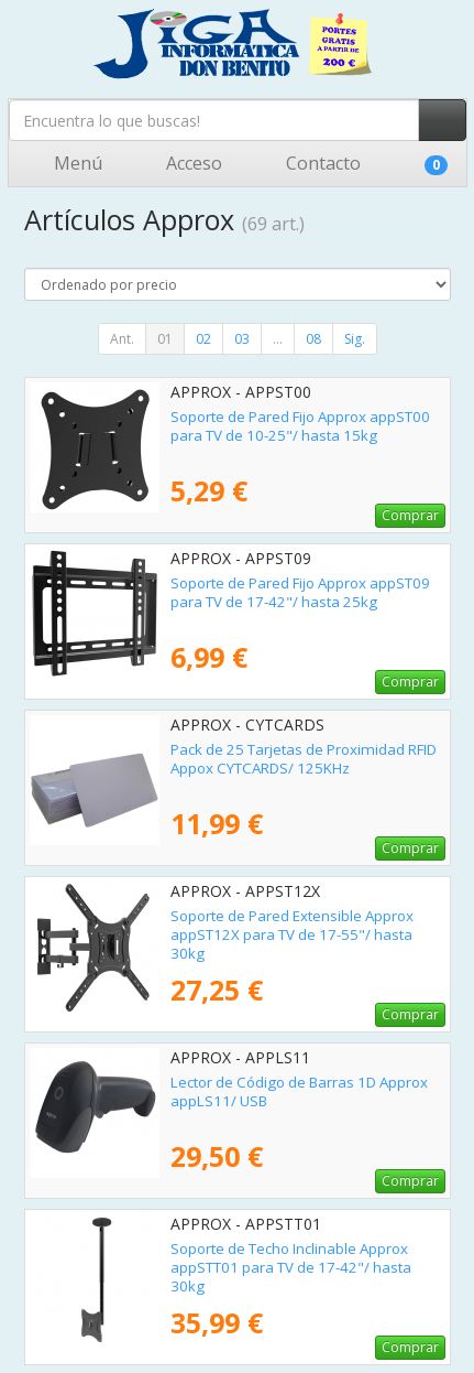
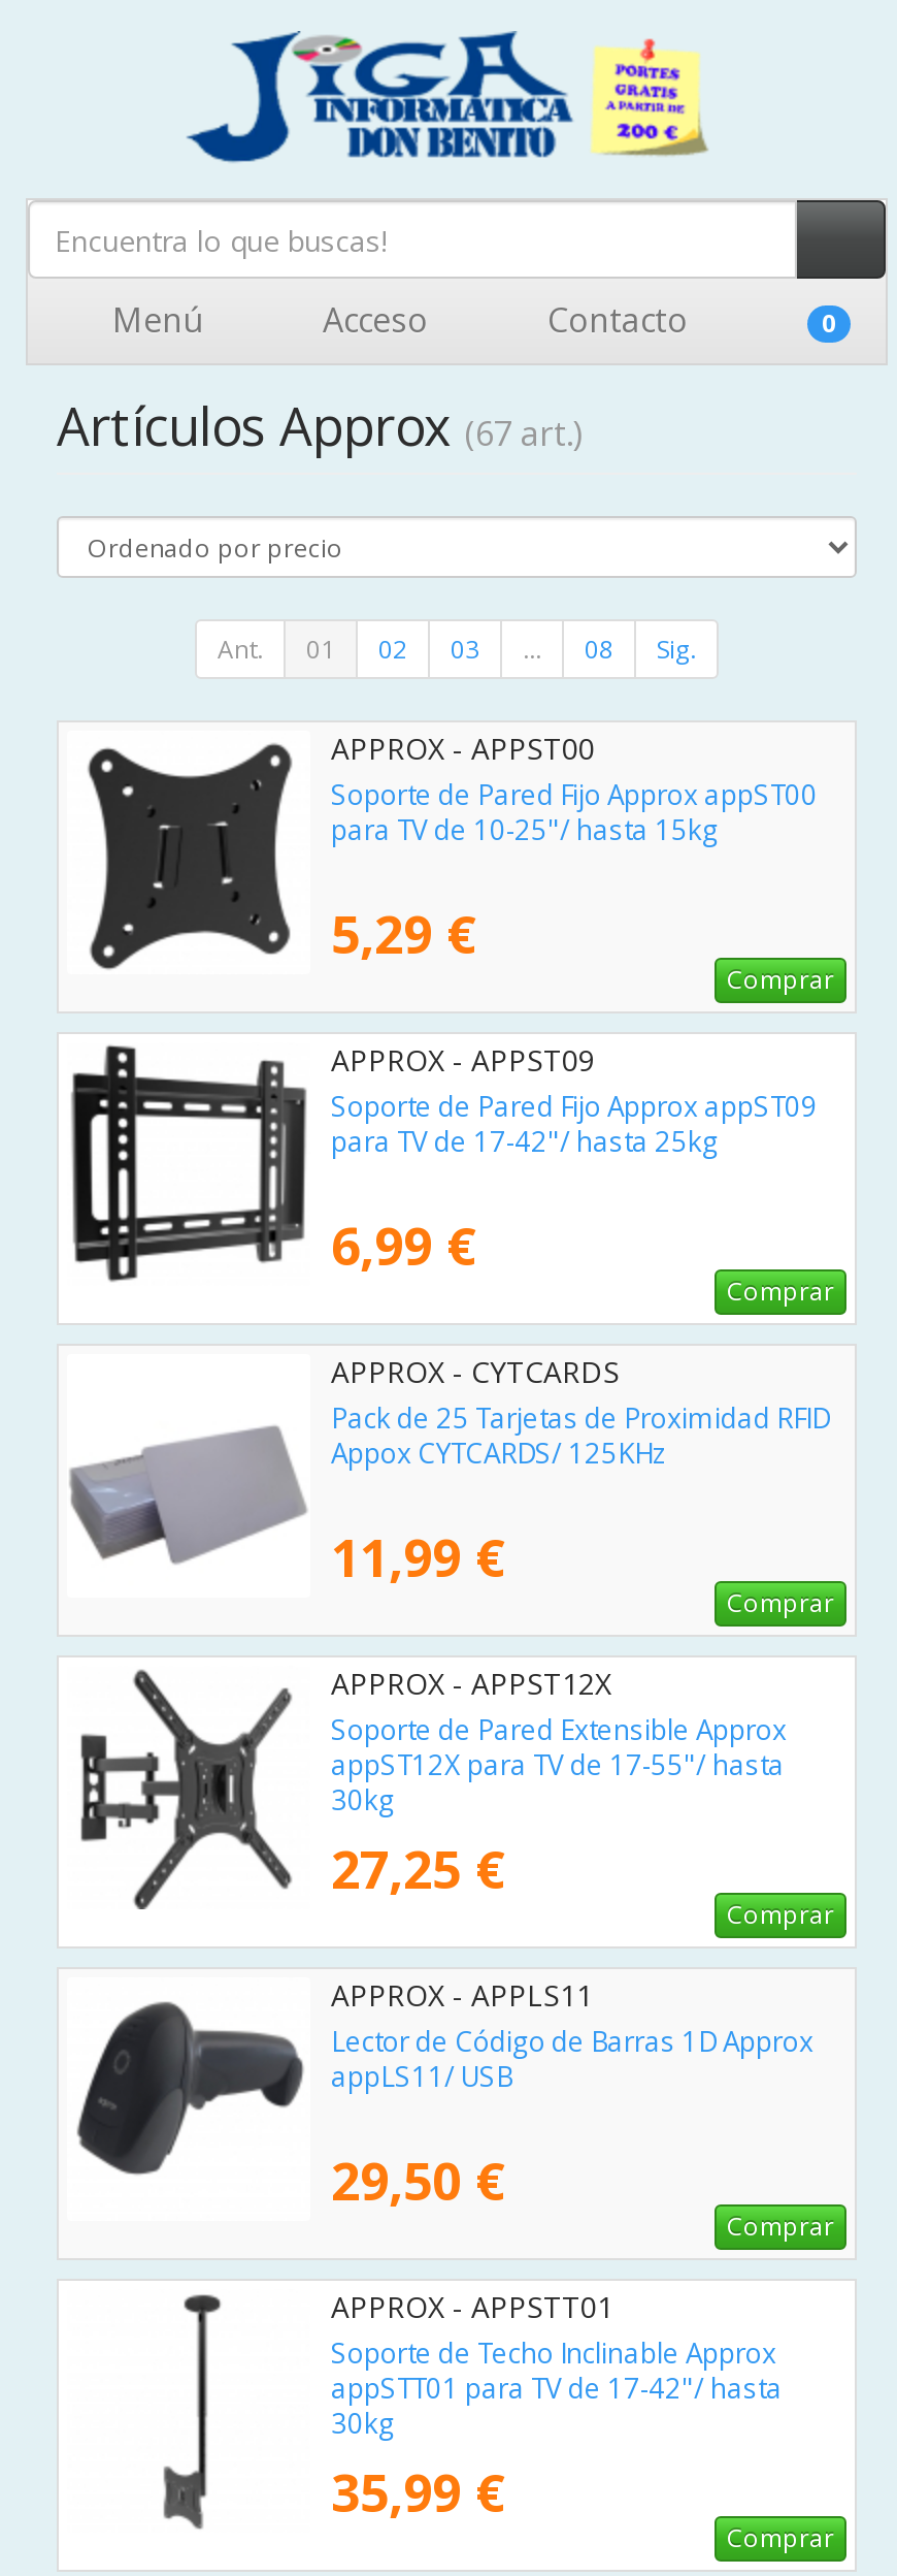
- Artículos Approx (69 art.)
+ Artículos Approx (67 art.)
